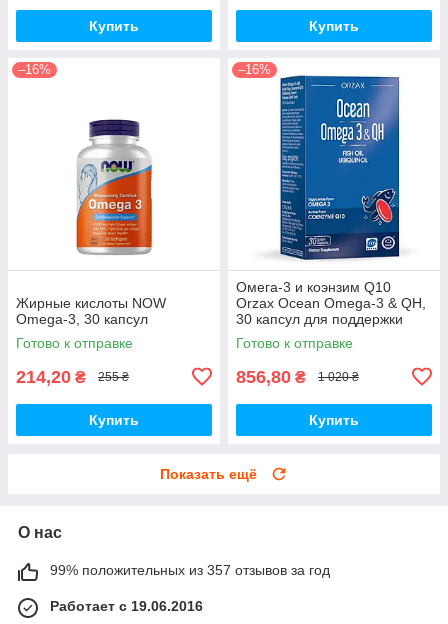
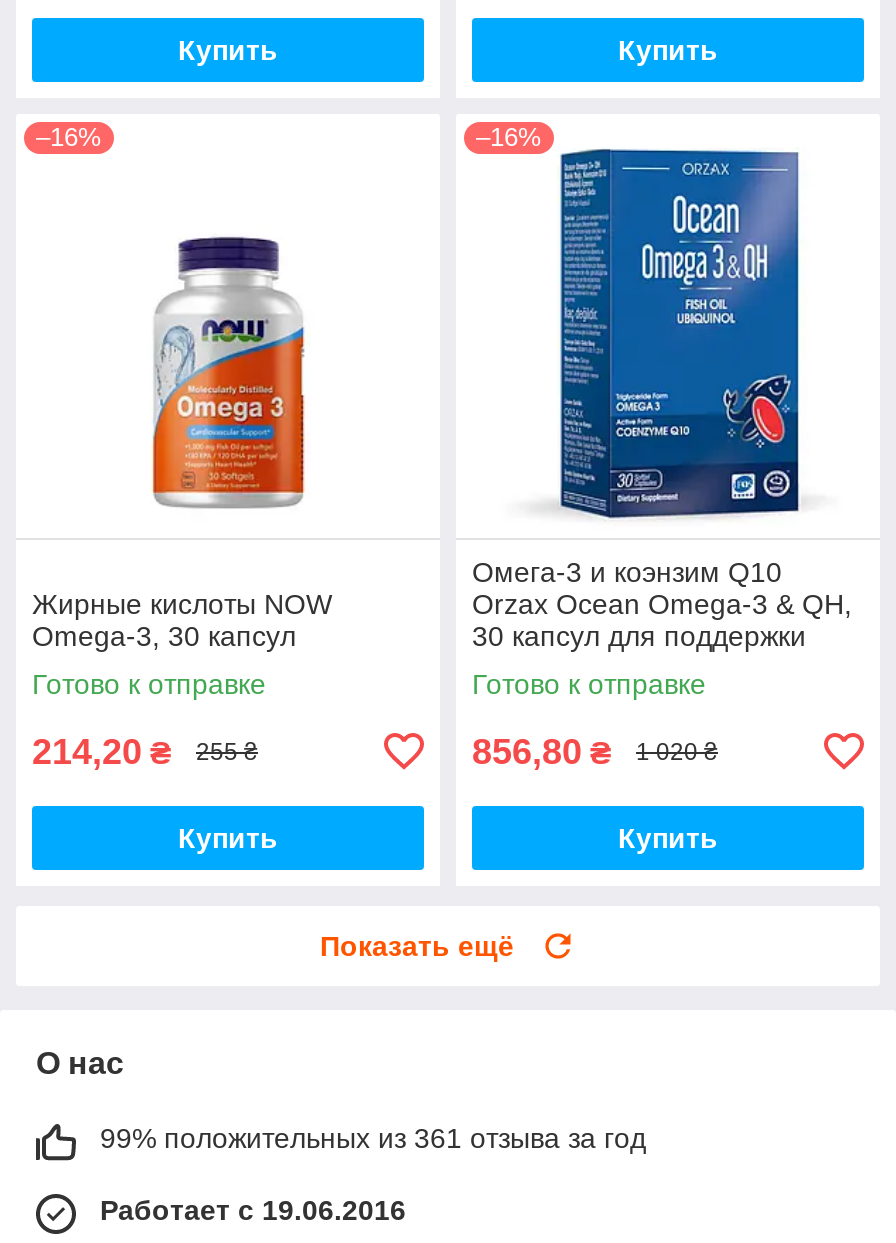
- 99% положительных из 357 отзывов за год
+ 99% положительных из 361 отзыва за год
